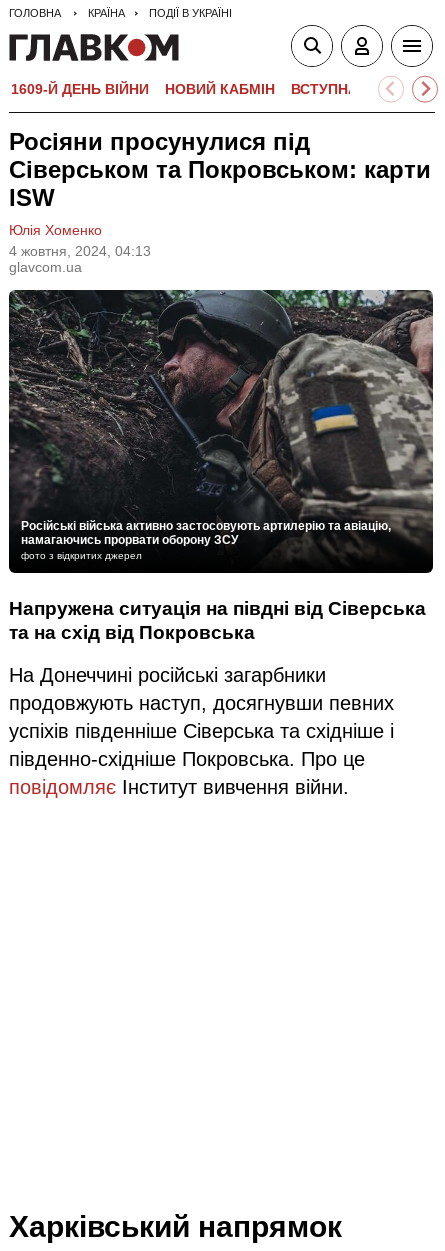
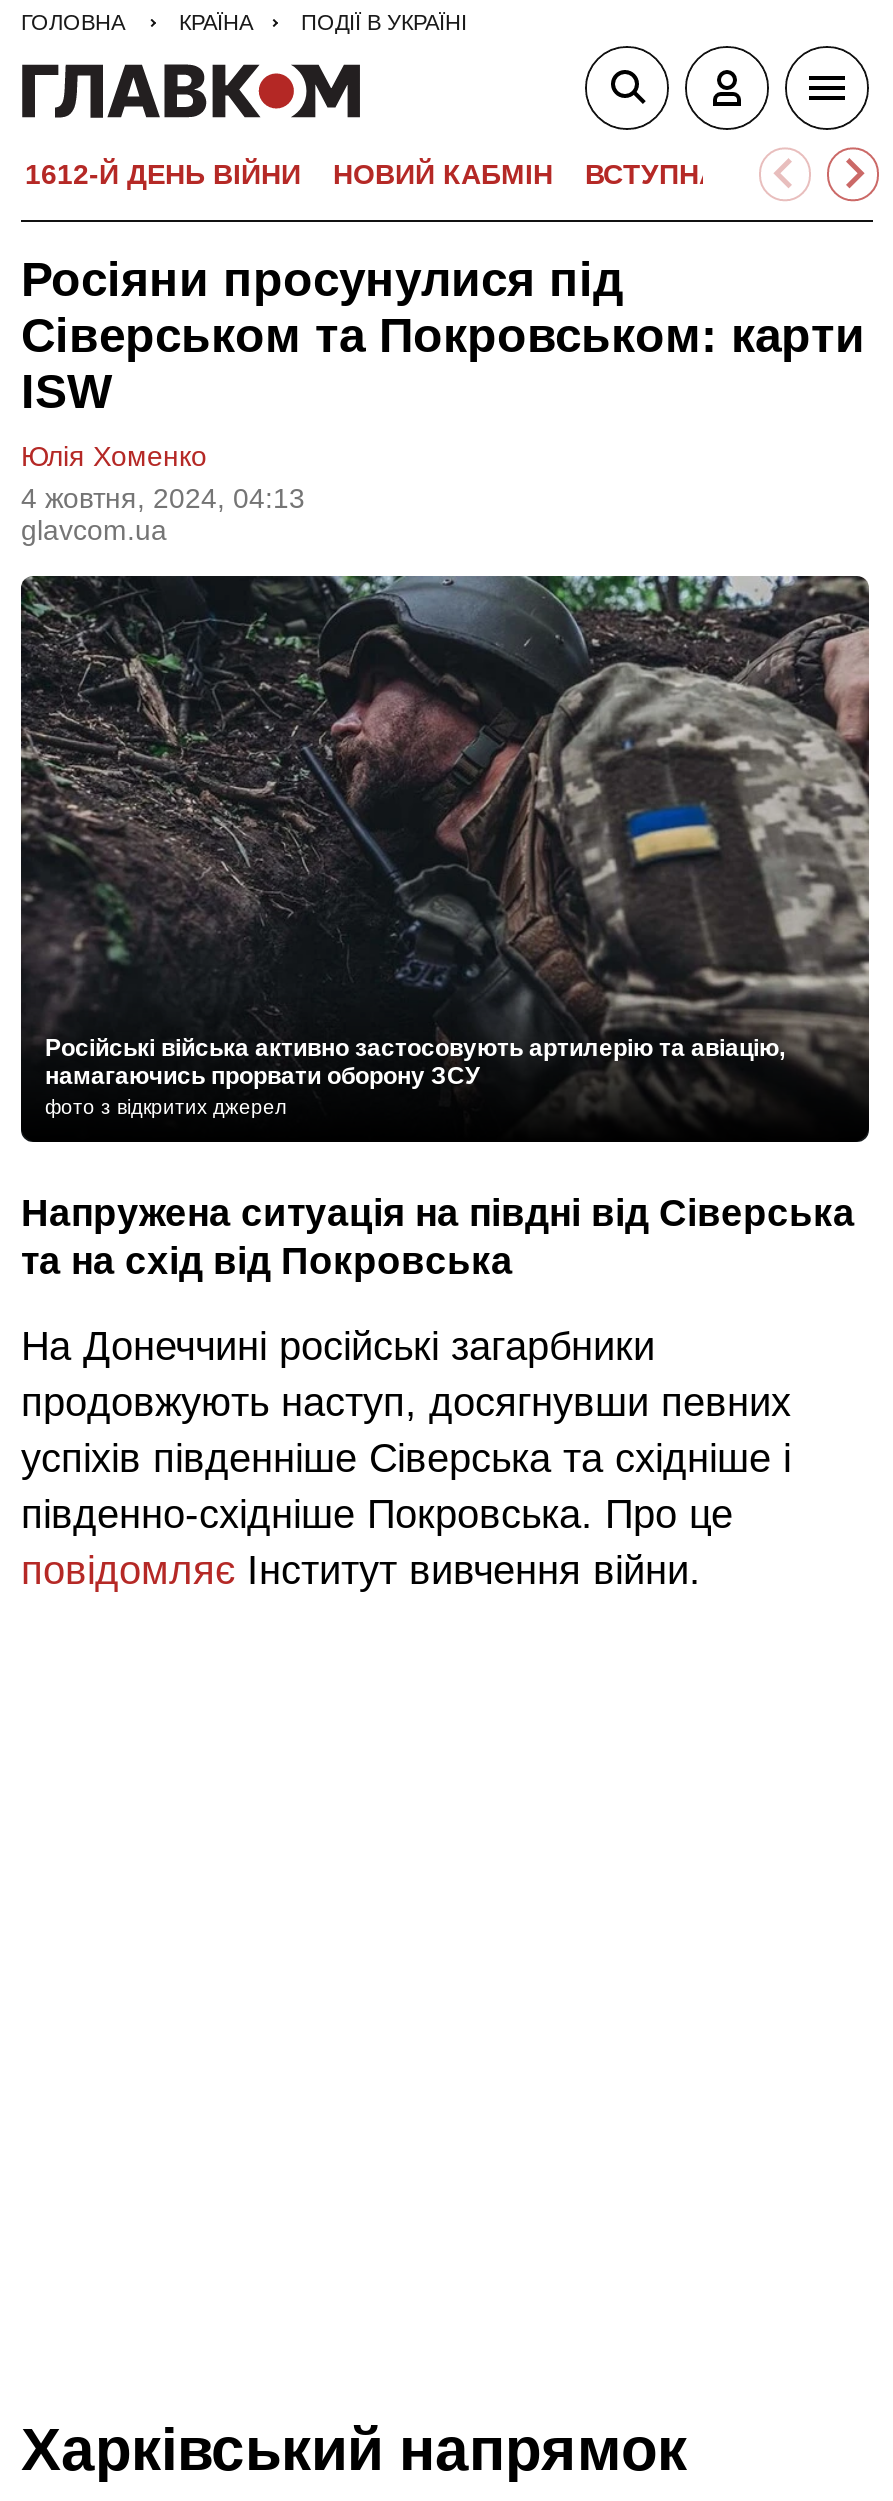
- 1609-Й ДЕНЬ ВІЙНИ
+ 1612-Й ДЕНЬ ВІЙНИ
